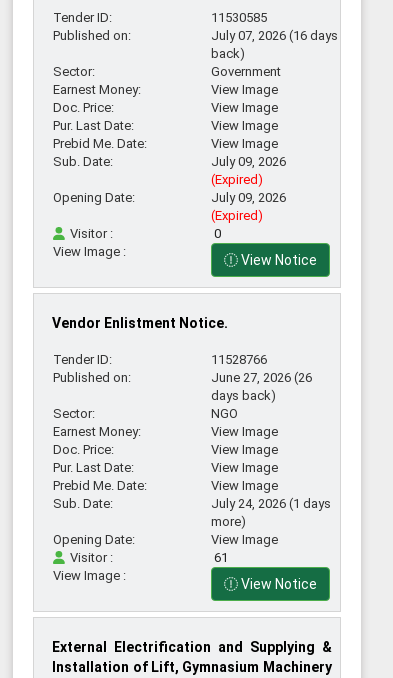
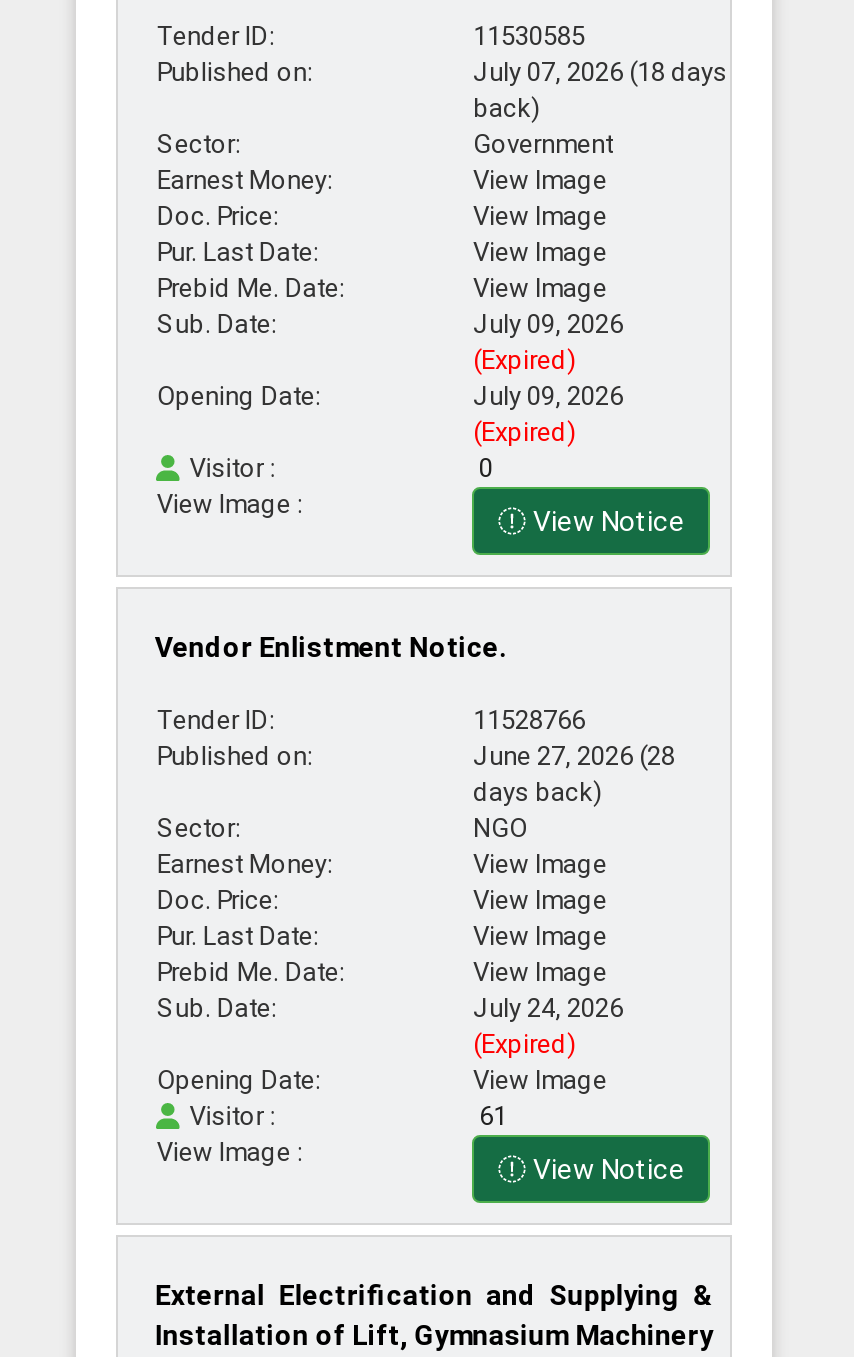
- July 07, 2026 (16 days
+ July 07, 2026 (18 days

- June 27, 2026 (26
+ June 27, 2026 (28

- July 24, 2026 (1 days
- more)
+ July 24, 2026
+ (Expired)
